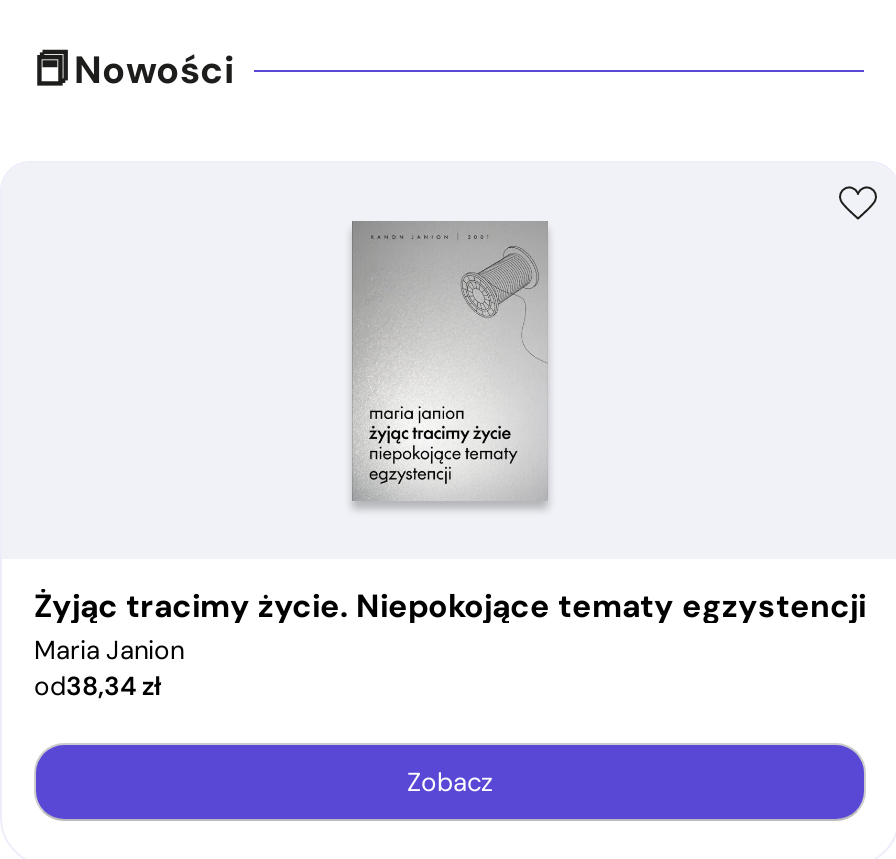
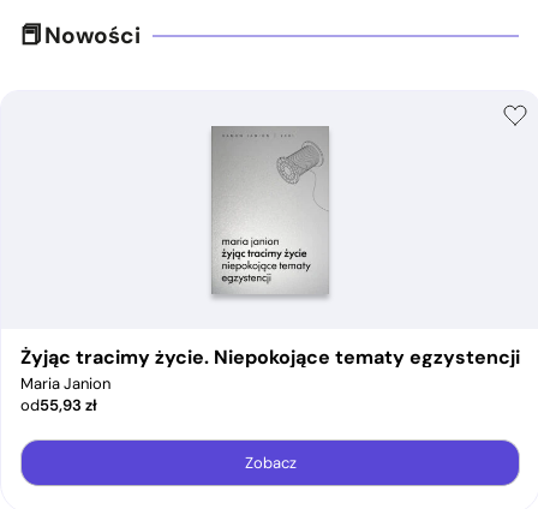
- od38,34 zł
+ od55,93 zł
